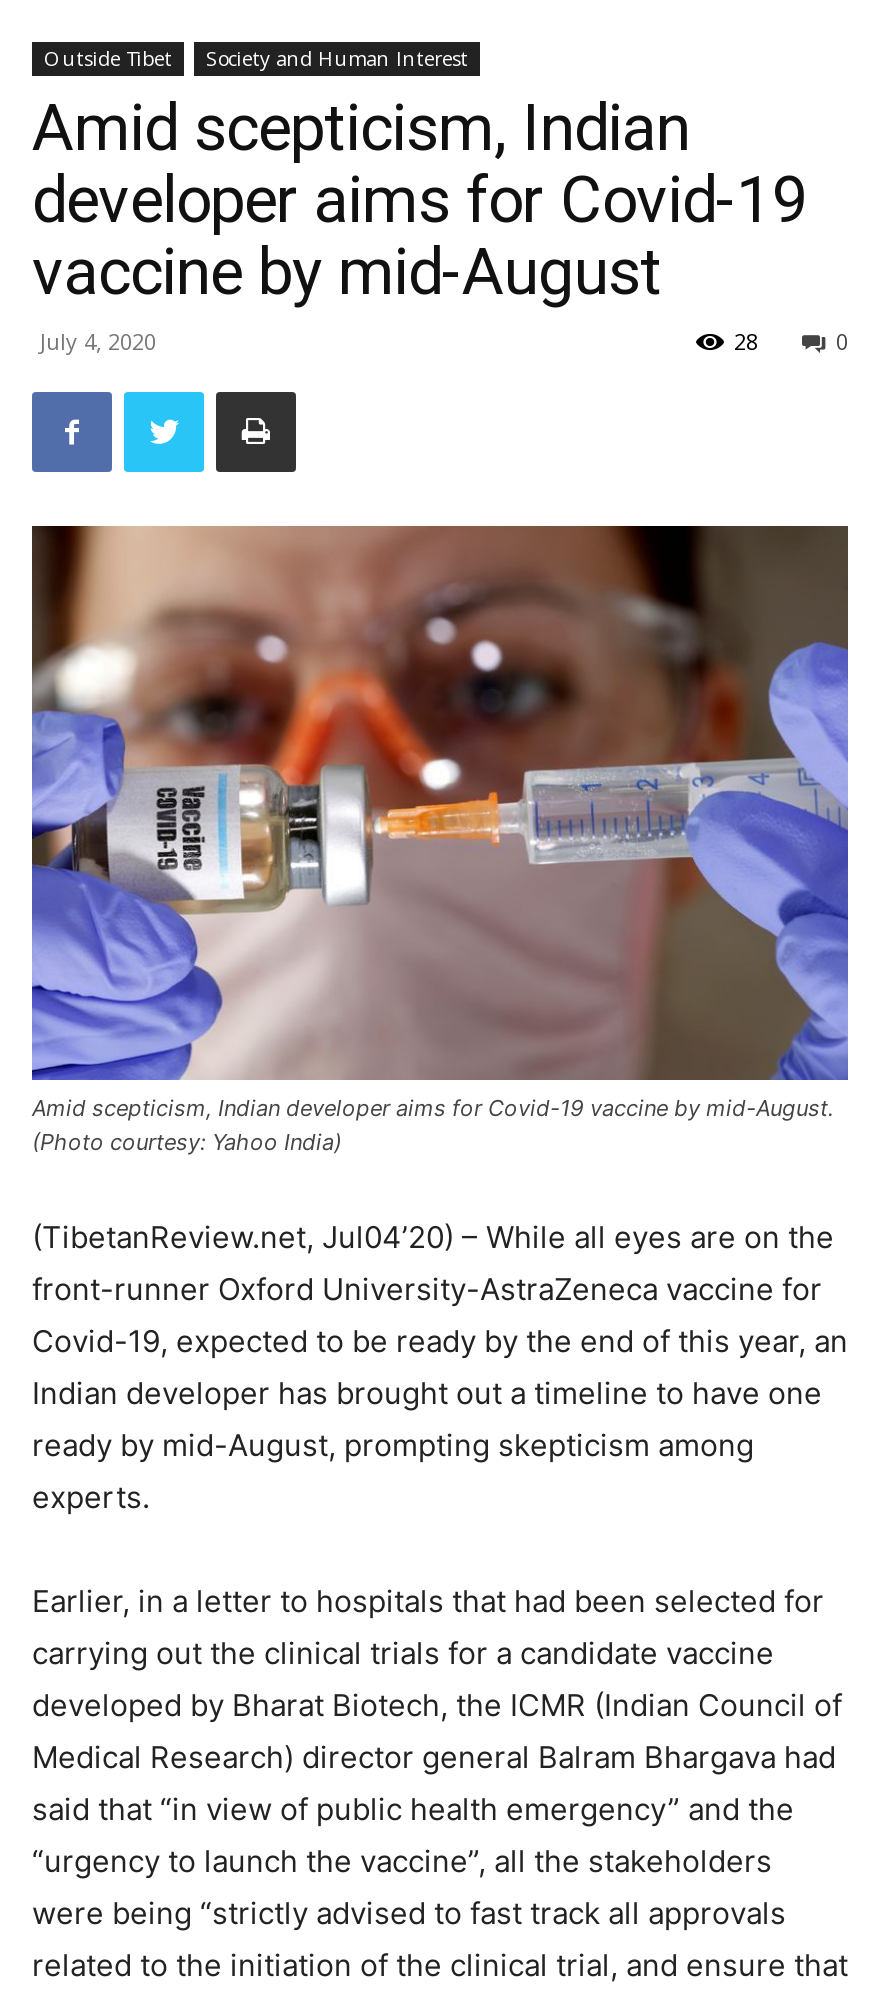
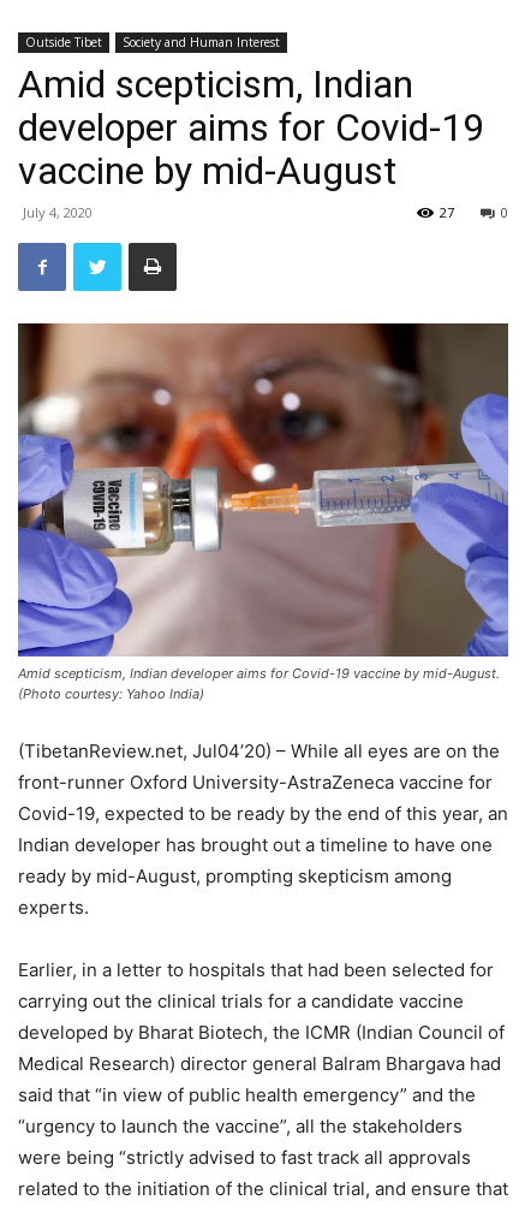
- 28
+ 27
